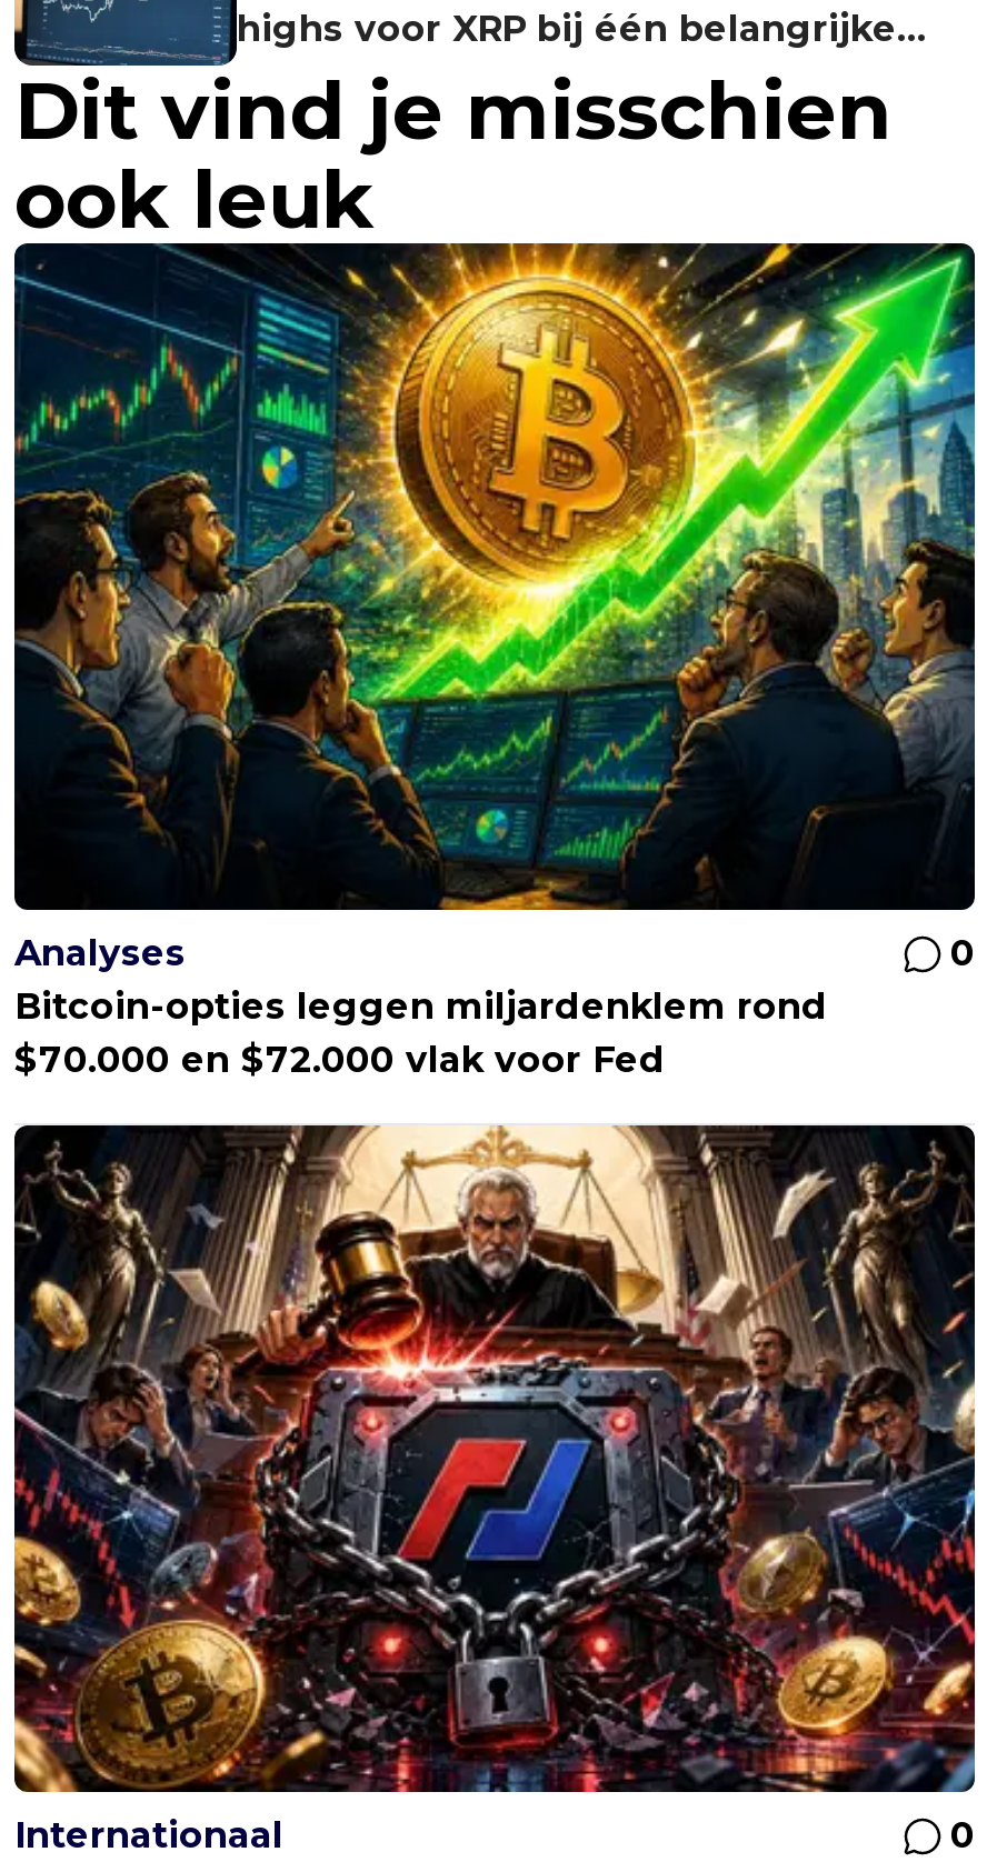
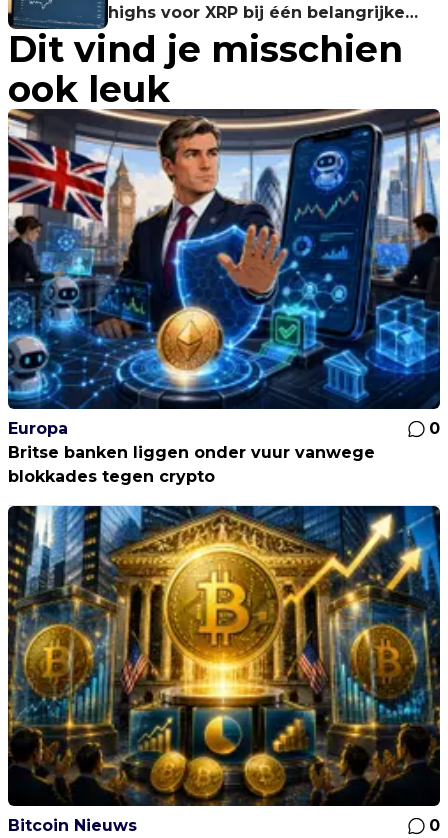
- [image]
- Analyses
+ [image]
+ Europa

- Bitcoin-opties leggen miljardenklem rond
- $70.000 en $72.000 vlak voor Fed
+ Britse banken liggen onder vuur vanwege
+ blokkades tegen crypto

- [image]
- Internationaal
+ [image]
+ Bitcoin Nieuws
